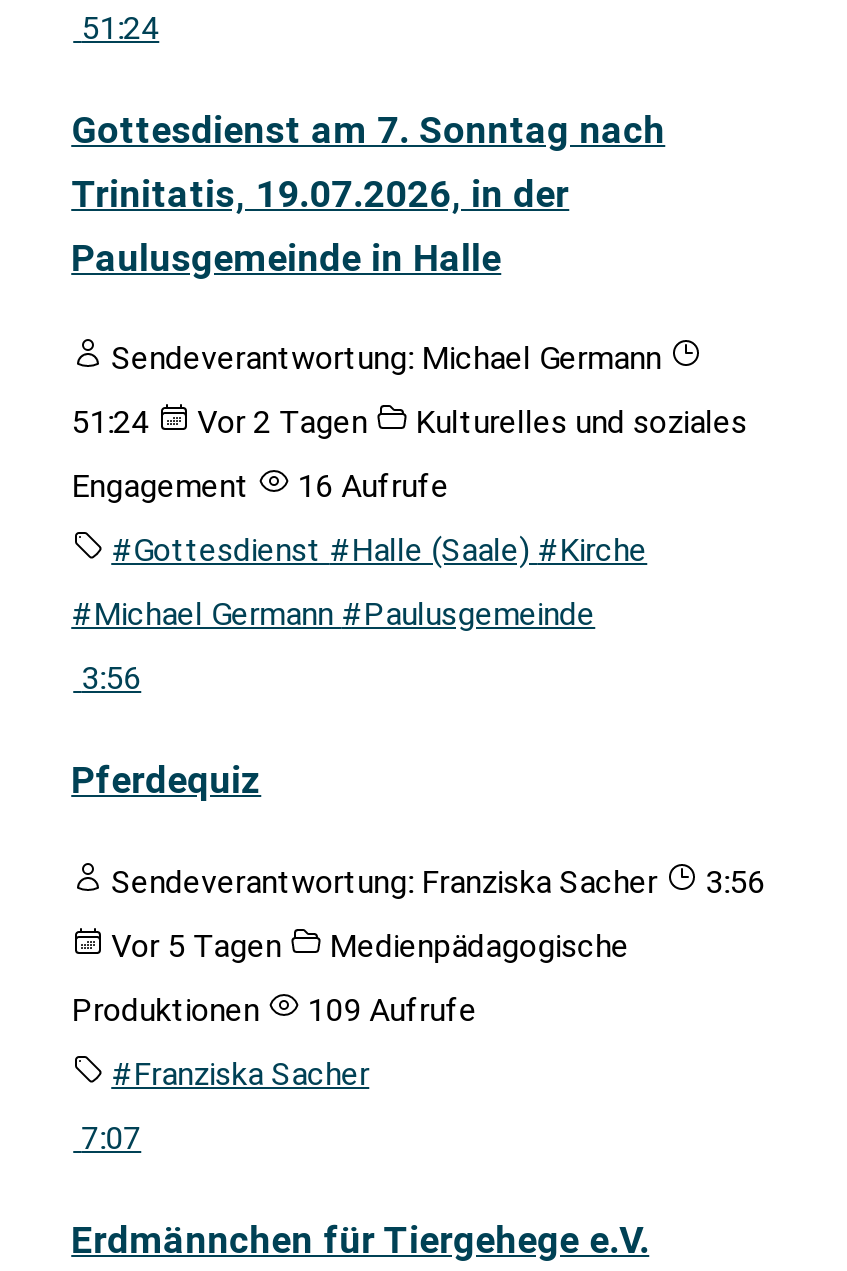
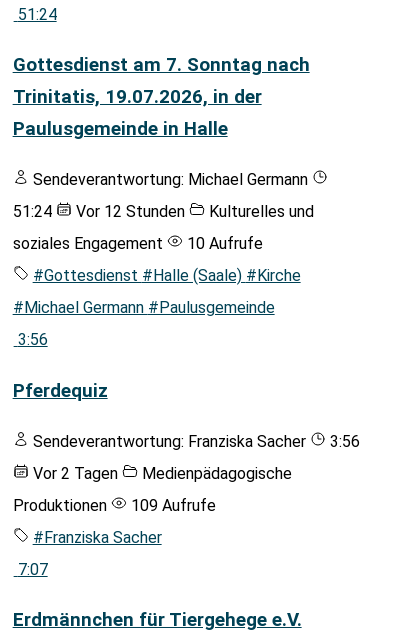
- Vor 2 Tagen
- Kulturelles und soziales
+ Vor 12 Stunden
+ Kulturelles und

- Engagement
- 16 Aufrufe
+ soziales Engagement
+ 10 Aufrufe

- Vor 5 Tagen Medienpädagogische
+ Vor 2 Tagen Medienpädagogische
